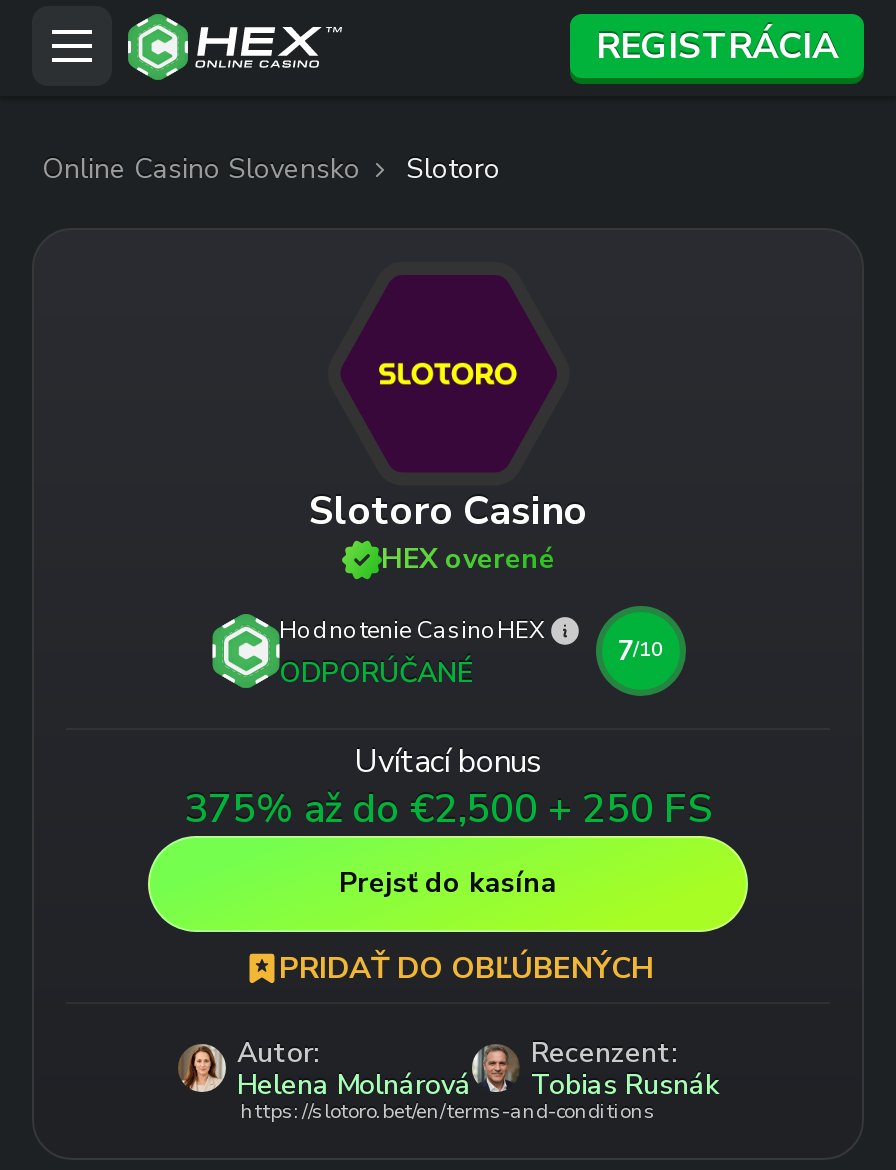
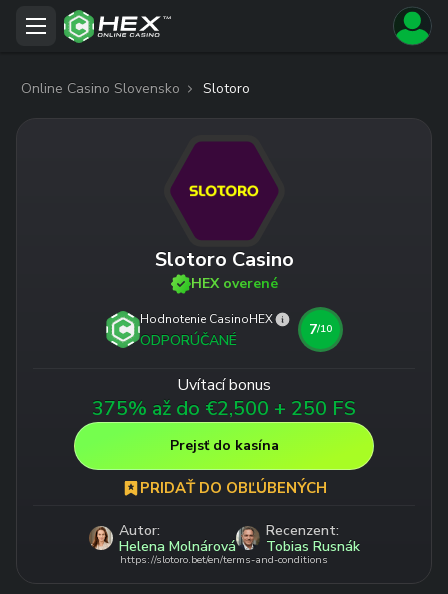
- REGISTRÁCIA
